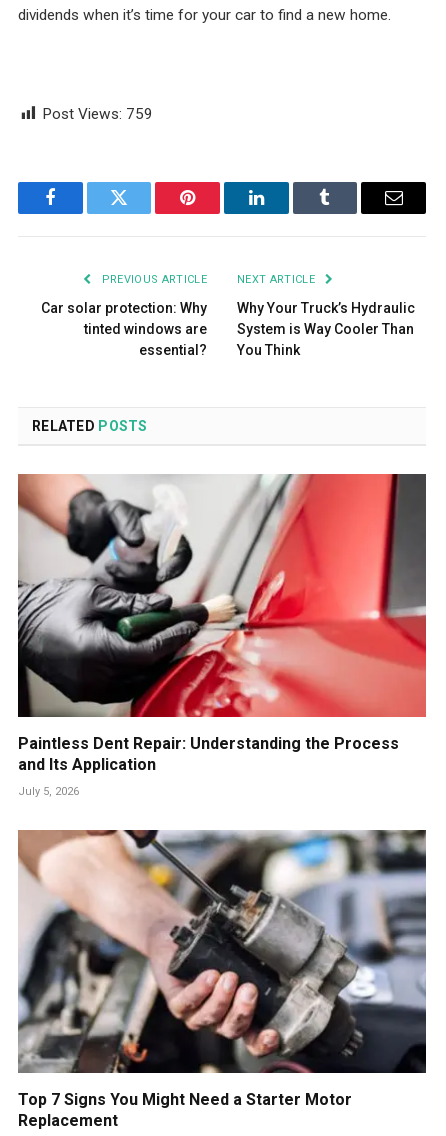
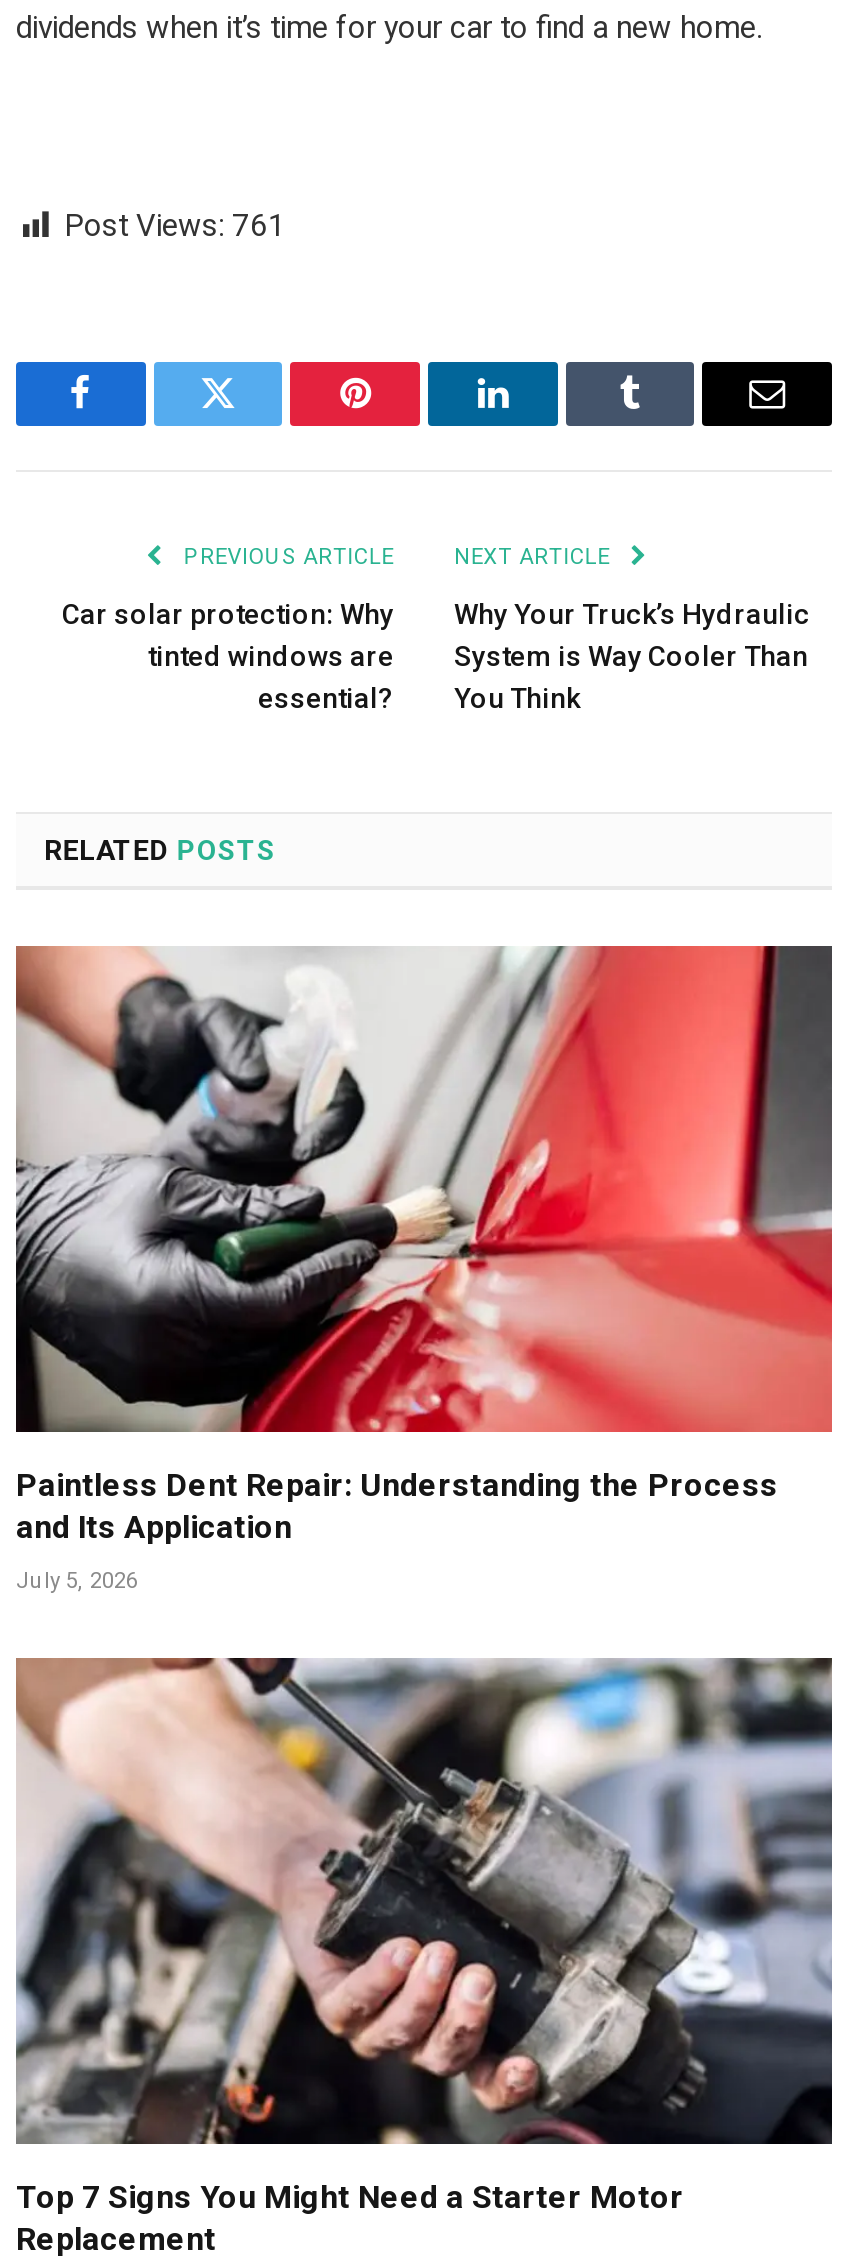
- Post Views: 759
+ Post Views: 761
